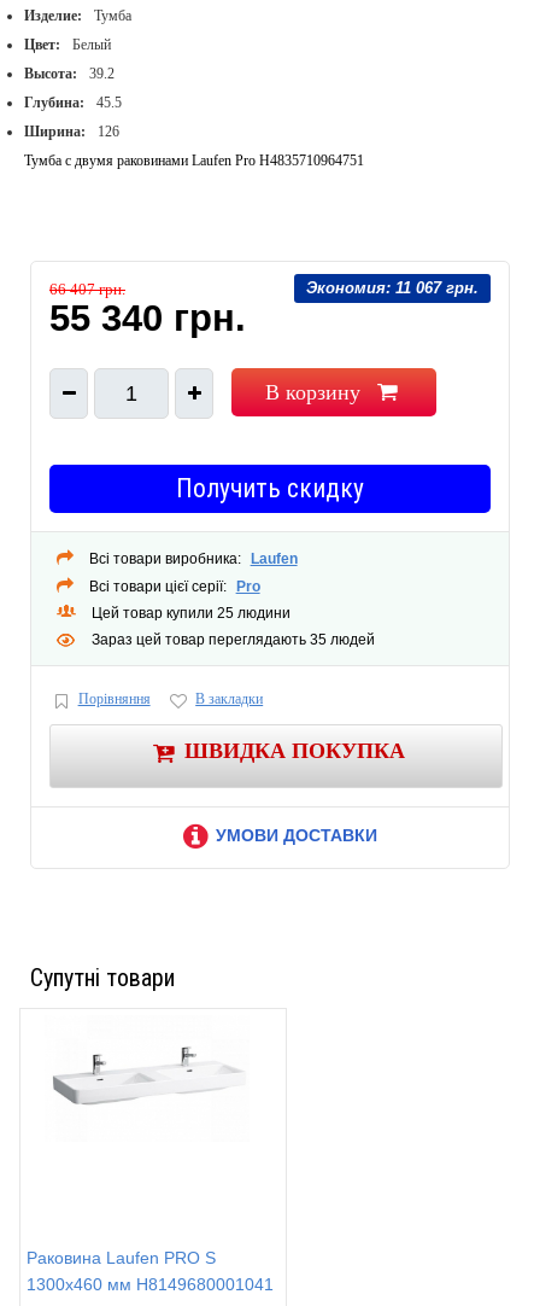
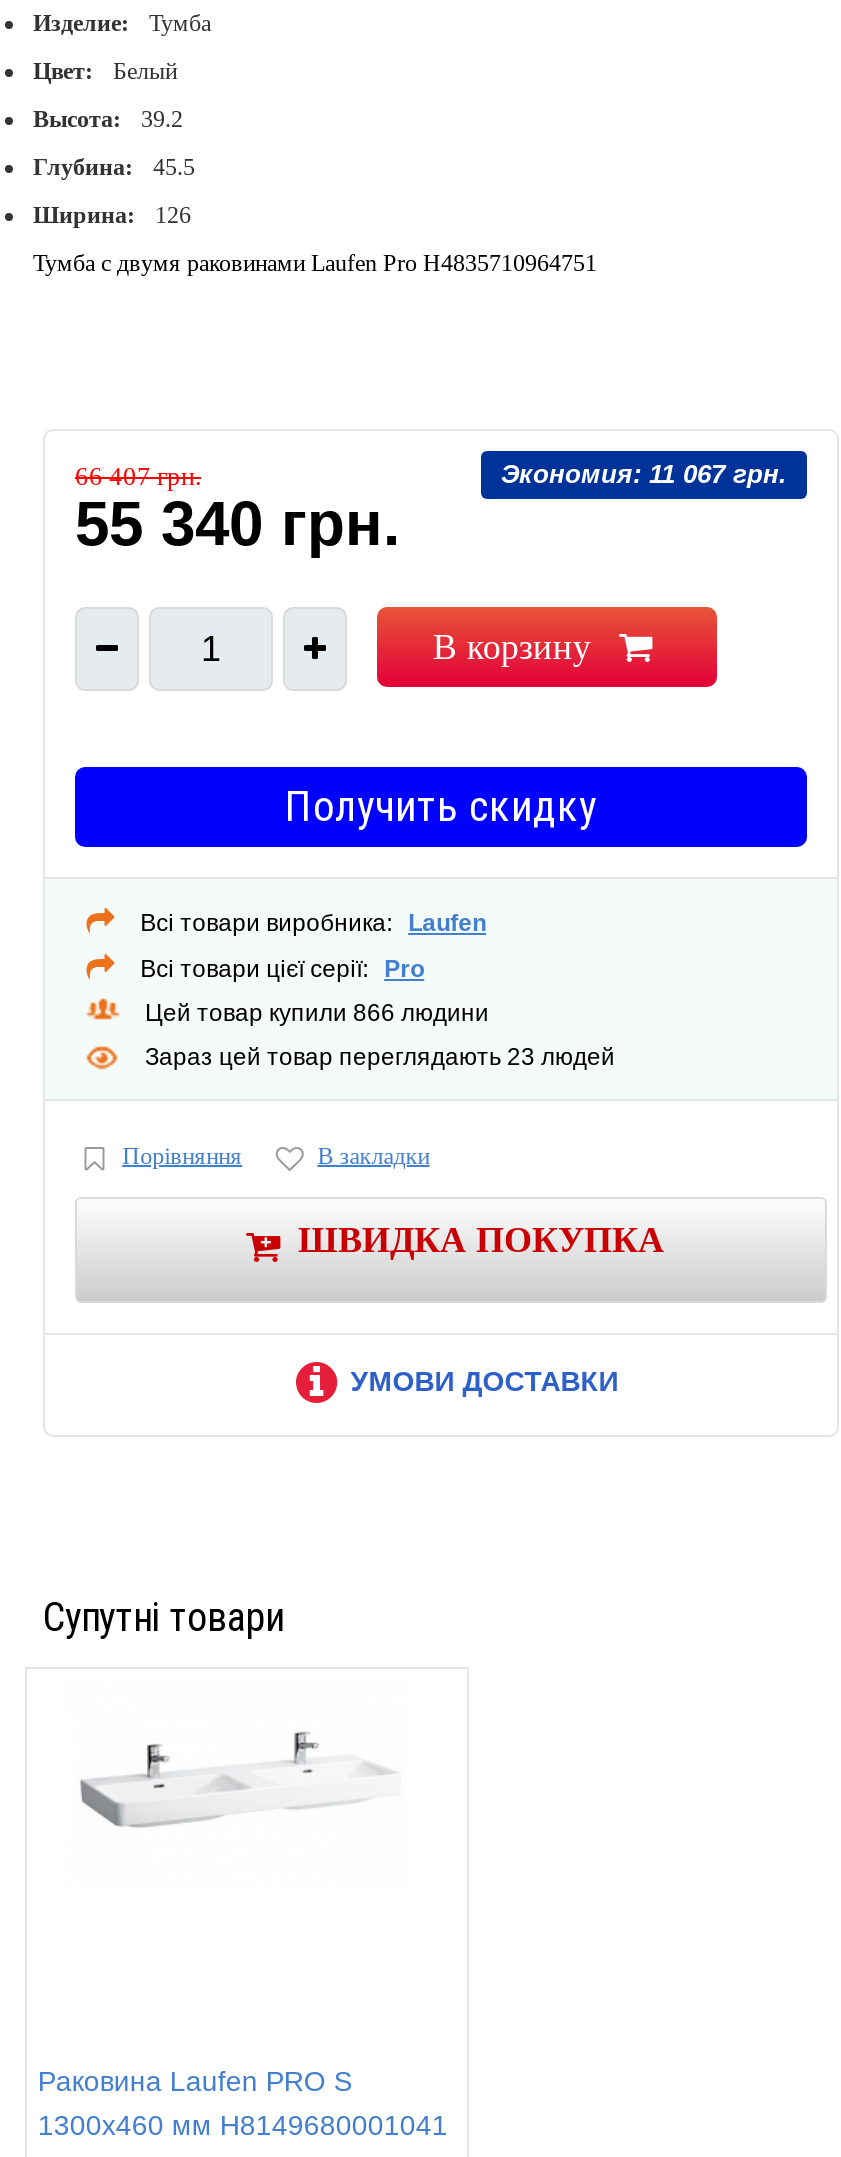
- Цей товар купили 25 людини
+ Цей товар купили 866 людини

- Зараз цей товар переглядають 35 людей
+ Зараз цей товар переглядають 23 людей
